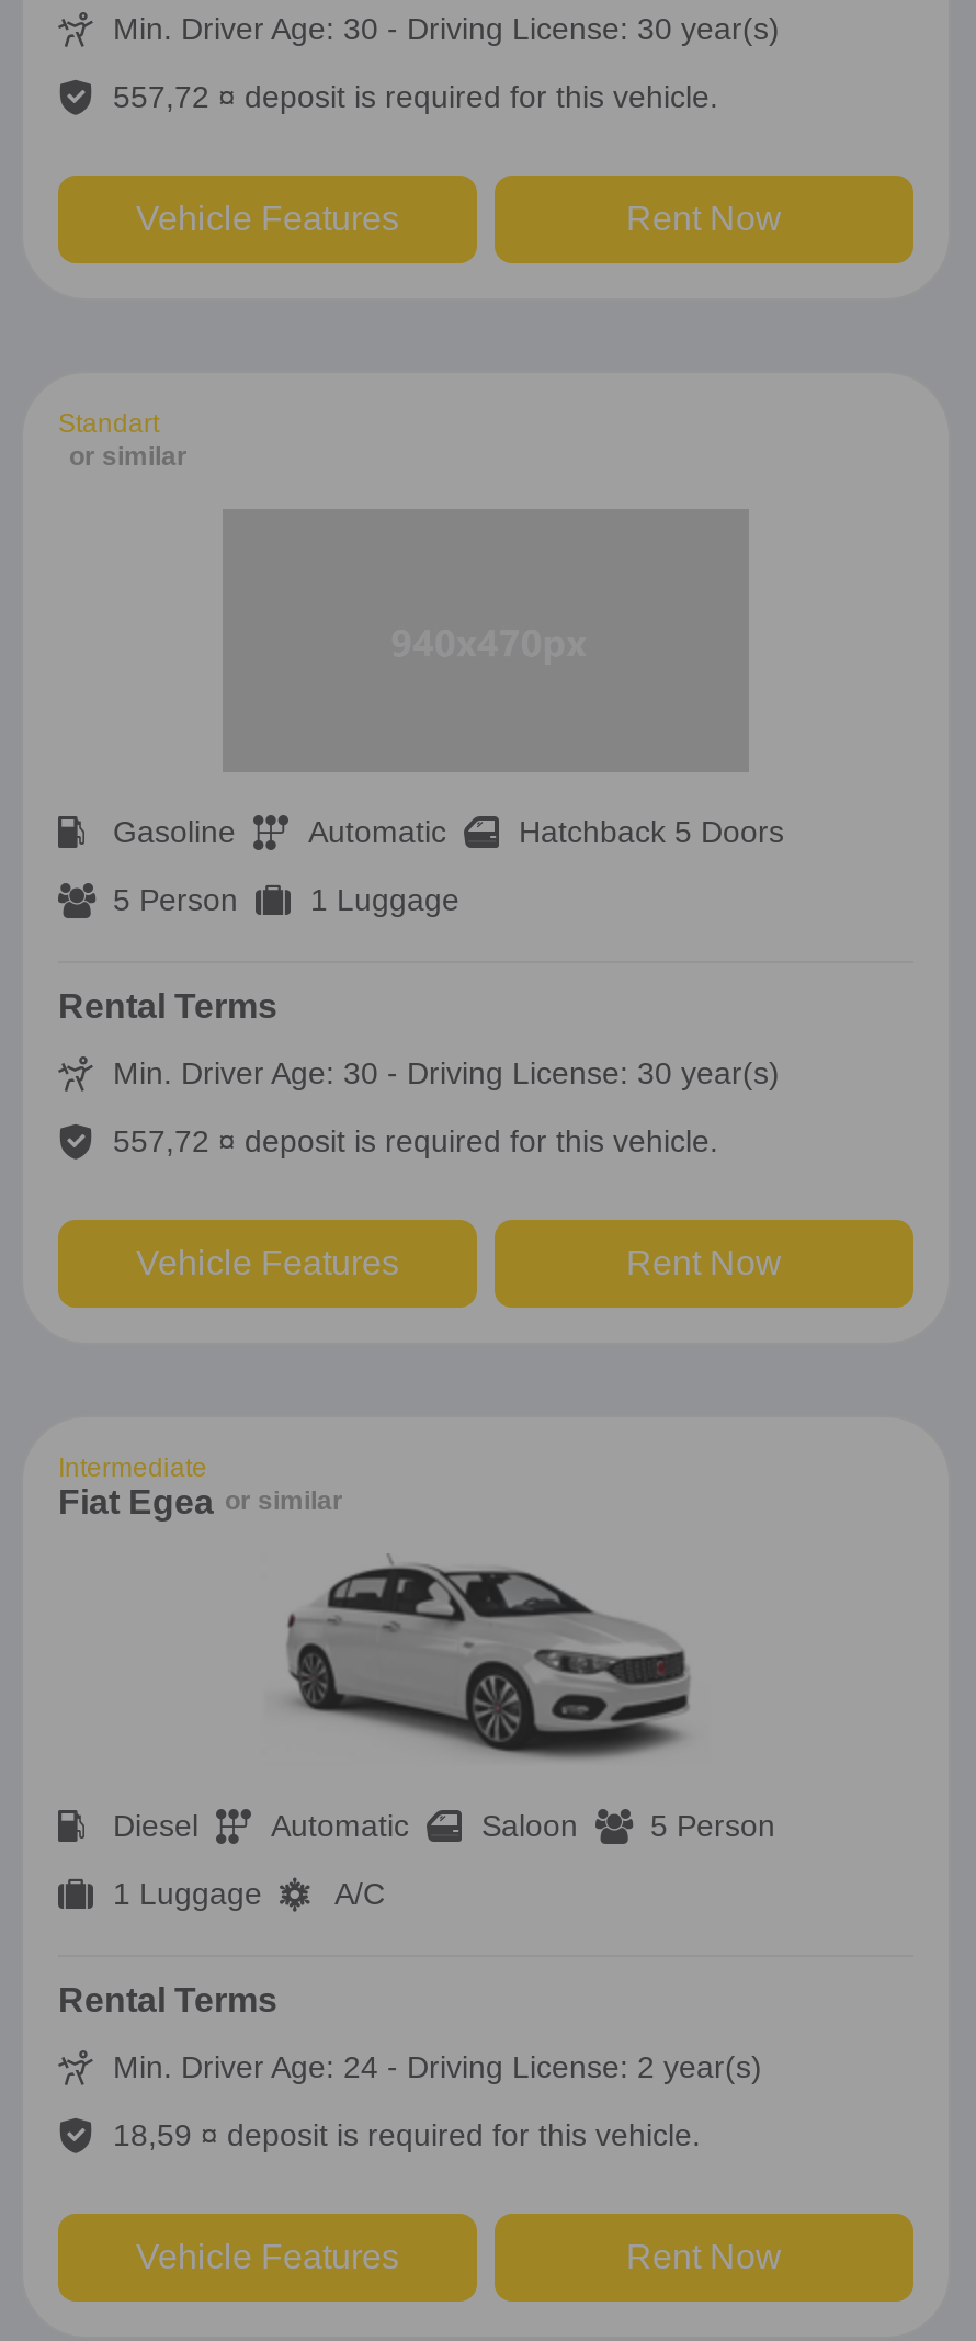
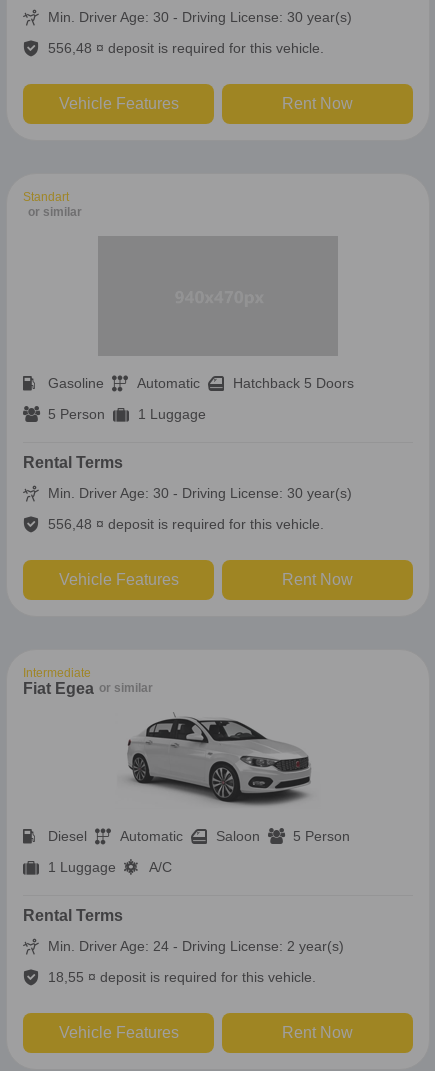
- 557,72 ¤ deposit is required for this vehicle.
+ 556,48 ¤ deposit is required for this vehicle.

- 557,72 ¤ deposit is required for this vehicle.
+ 556,48 ¤ deposit is required for this vehicle.

- 18,59 ¤ deposit is required for this vehicle.
+ 18,55 ¤ deposit is required for this vehicle.
